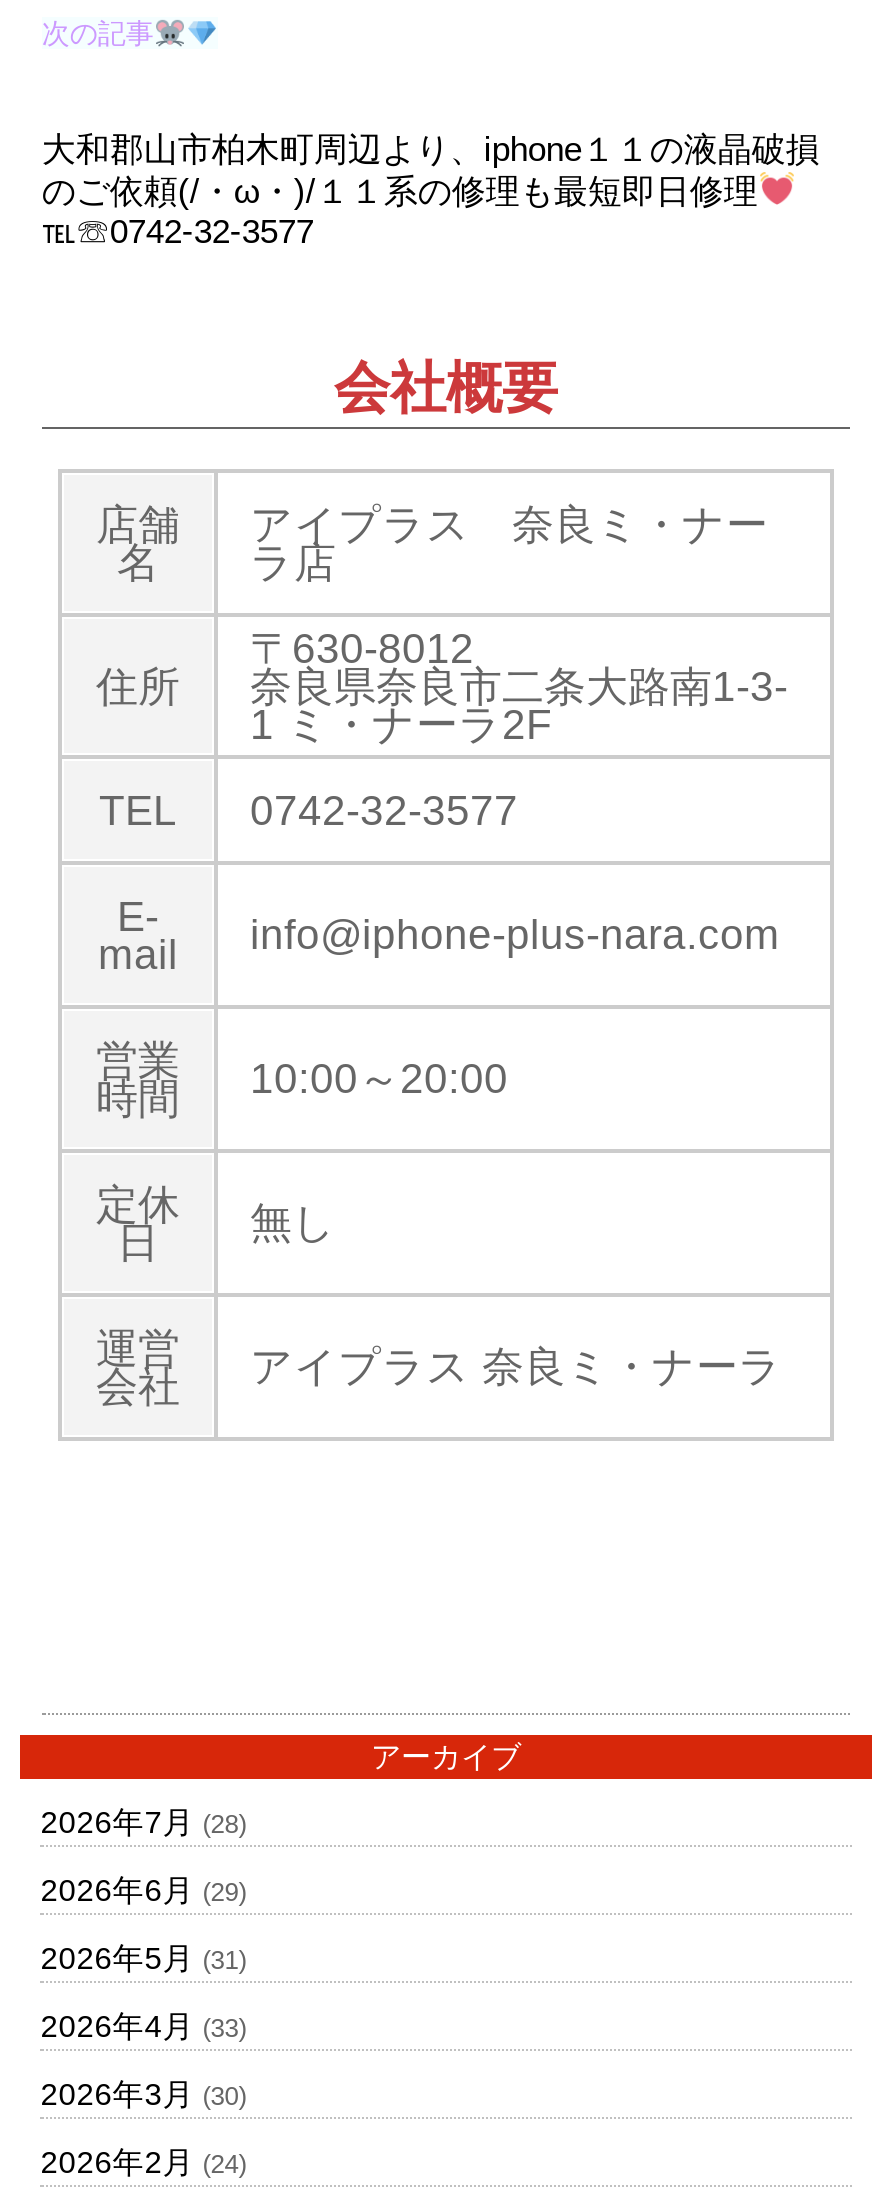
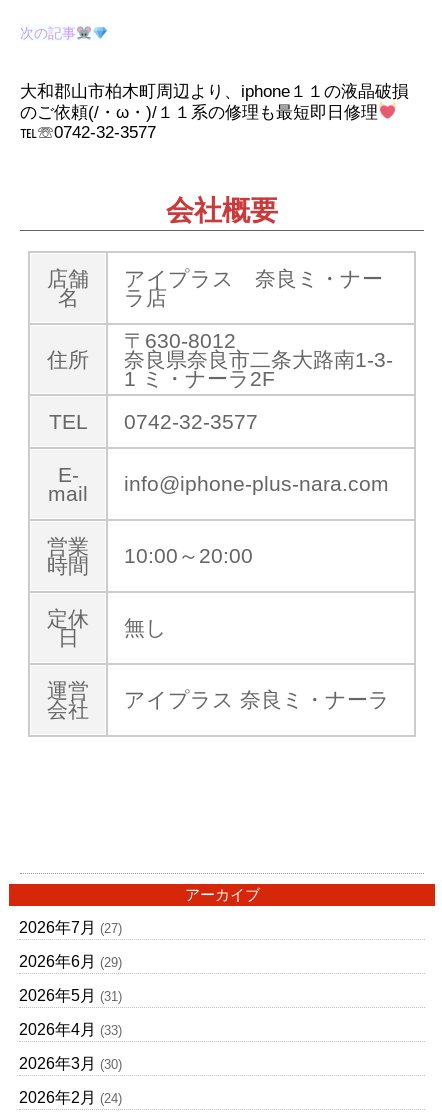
- 2026年7月(28)
+ 2026年7月(27)
